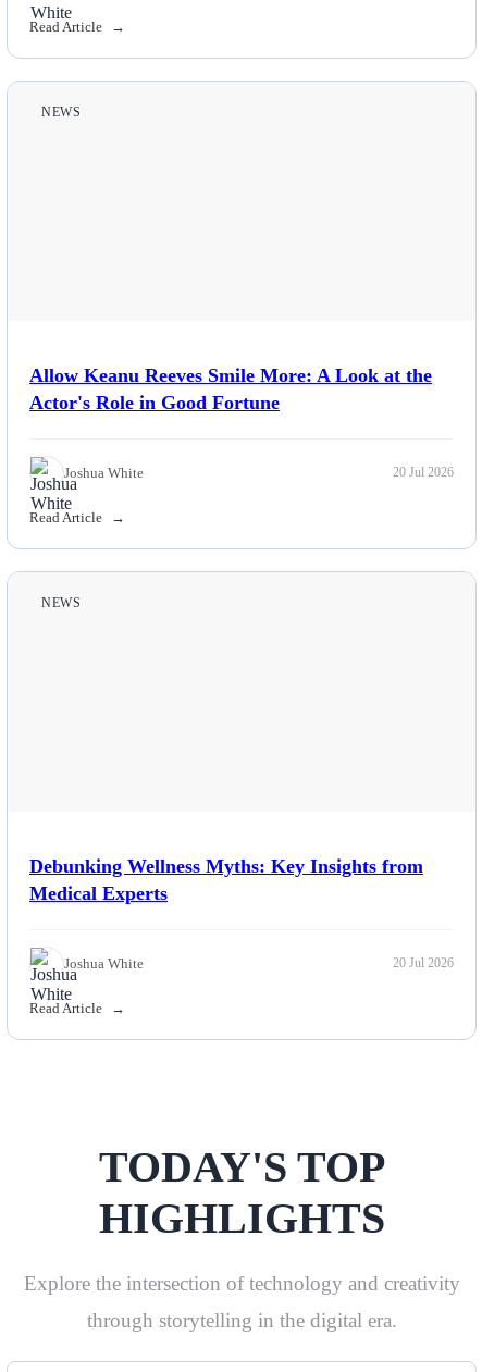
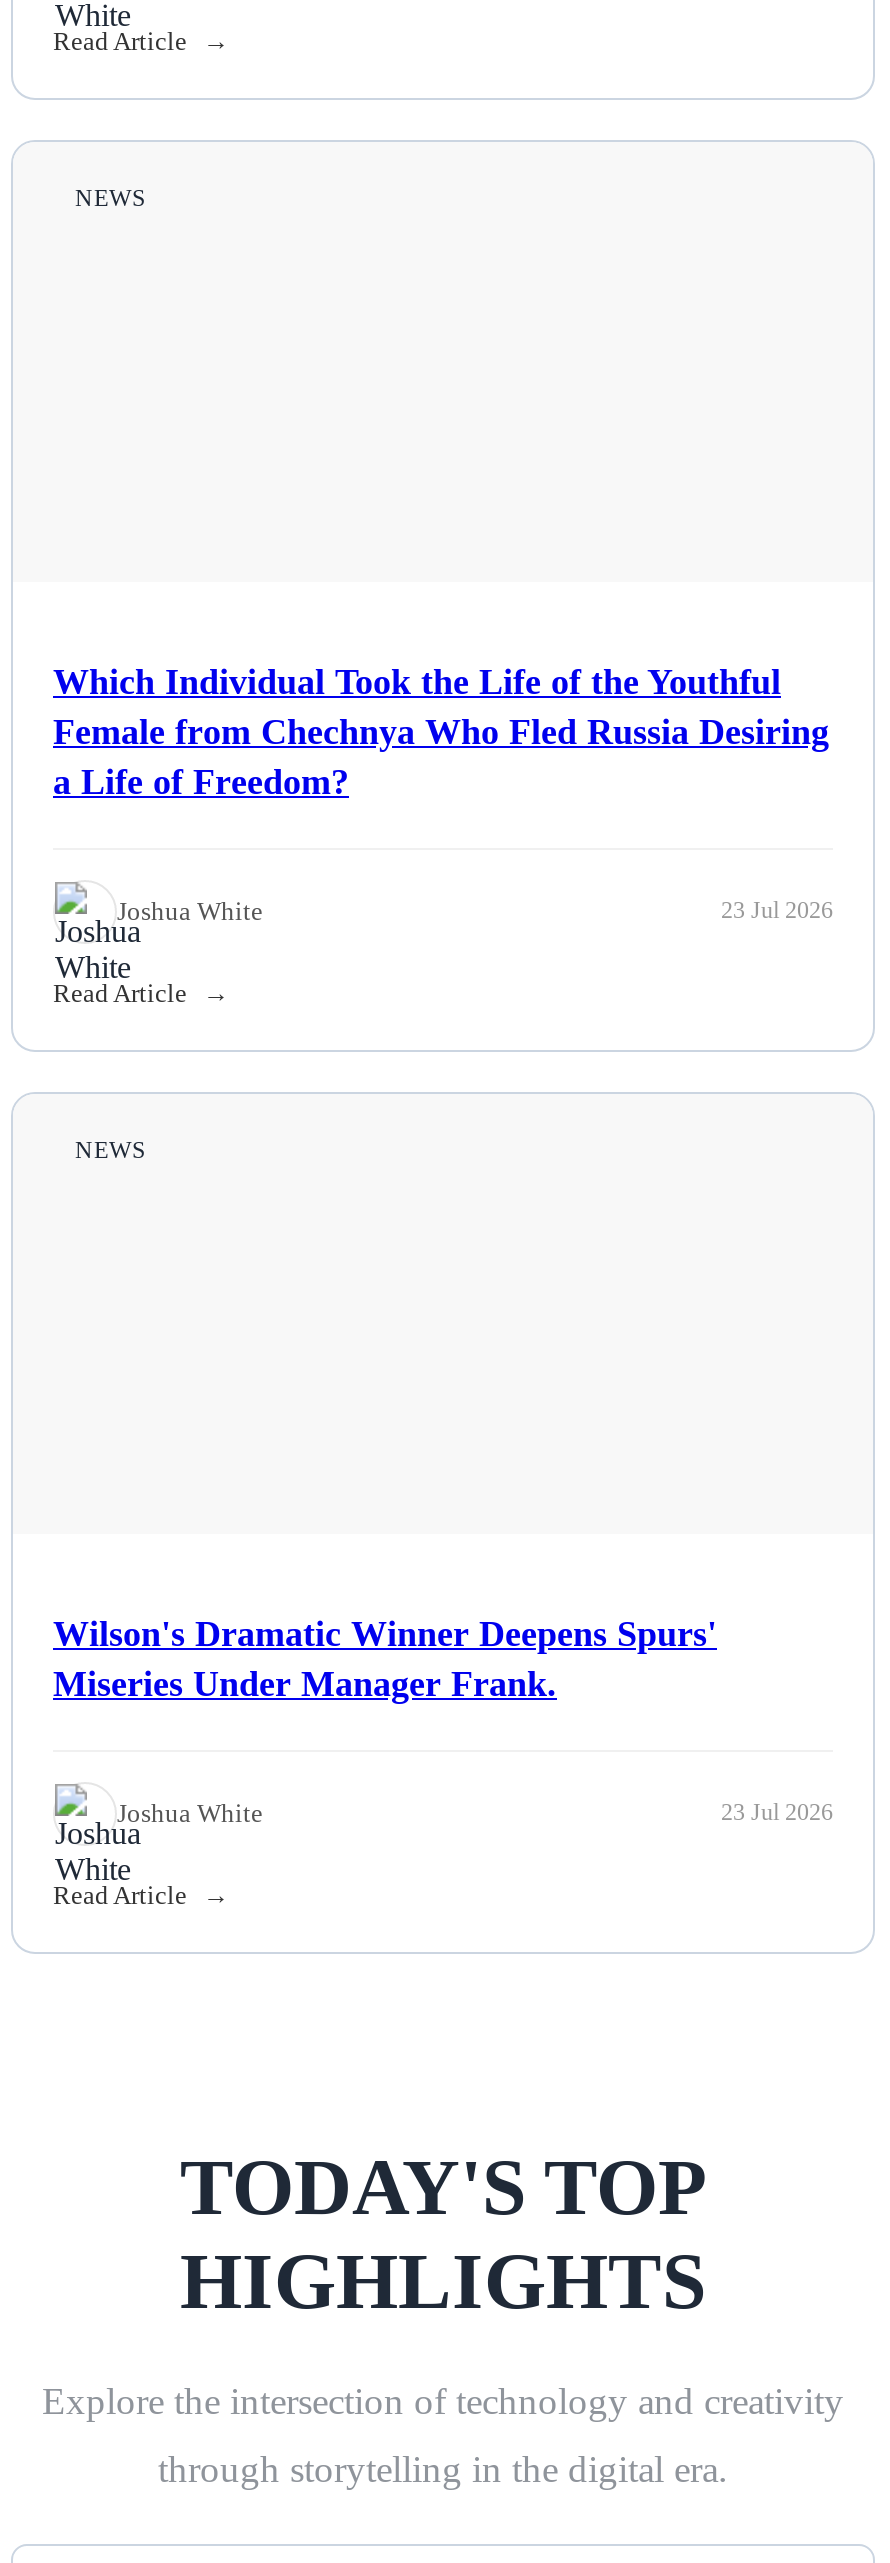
- Allow Keanu Reeves Smile More: A Look at the
- Actor's Role in Good Fortune
+ Which Individual Took the Life of the Youthful
+ Female from Chechnya Who Fled Russia Desiring
+ a Life of Freedom?

- 20 Jul 2026
+ 23 Jul 2026

- Debunking Wellness Myths: Key Insights from
- Medical Experts
+ Wilson's Dramatic Winner Deepens Spurs'
+ Miseries Under Manager Frank.

- 20 Jul 2026
+ 23 Jul 2026
